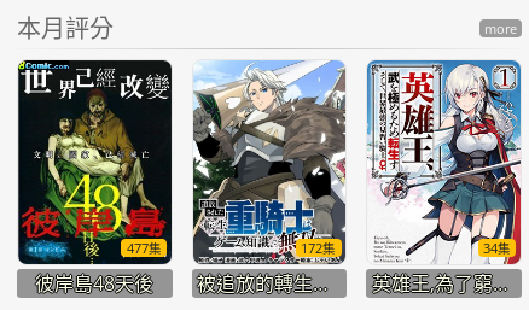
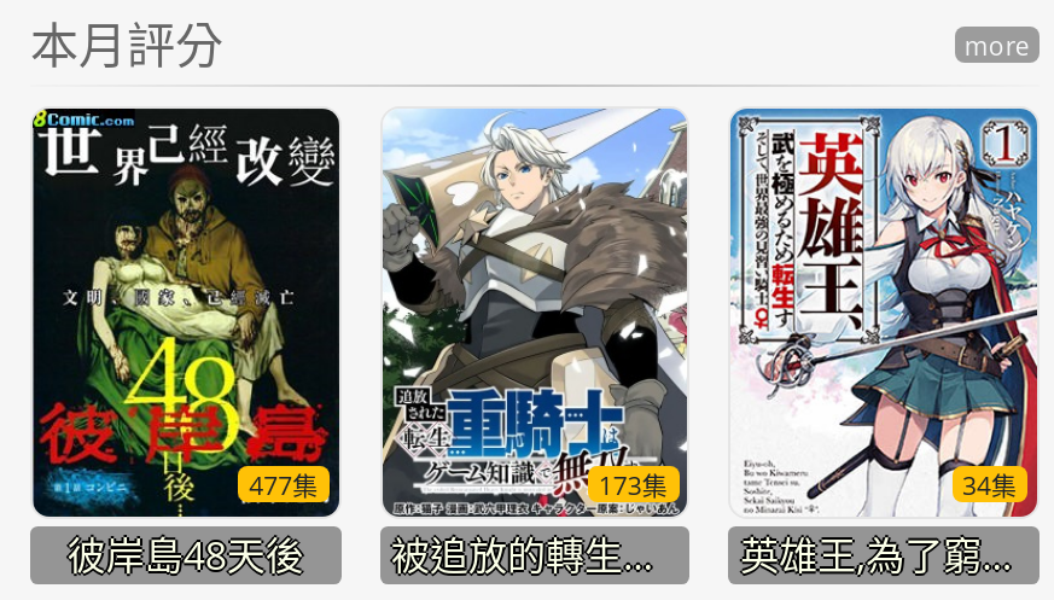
- 172集
+ 173集
